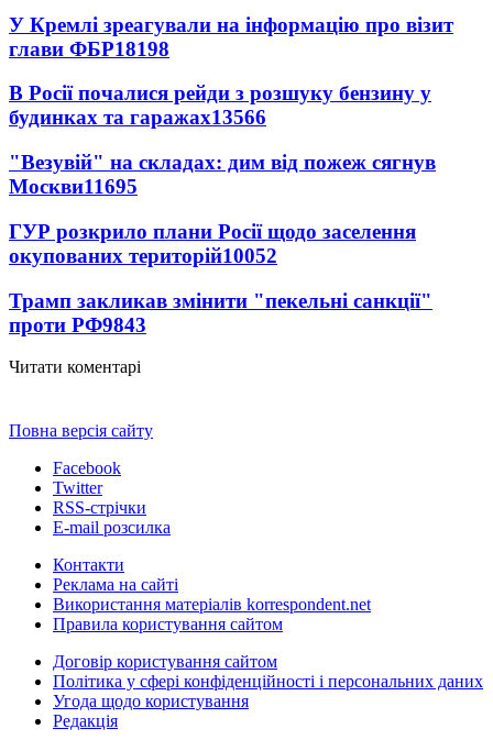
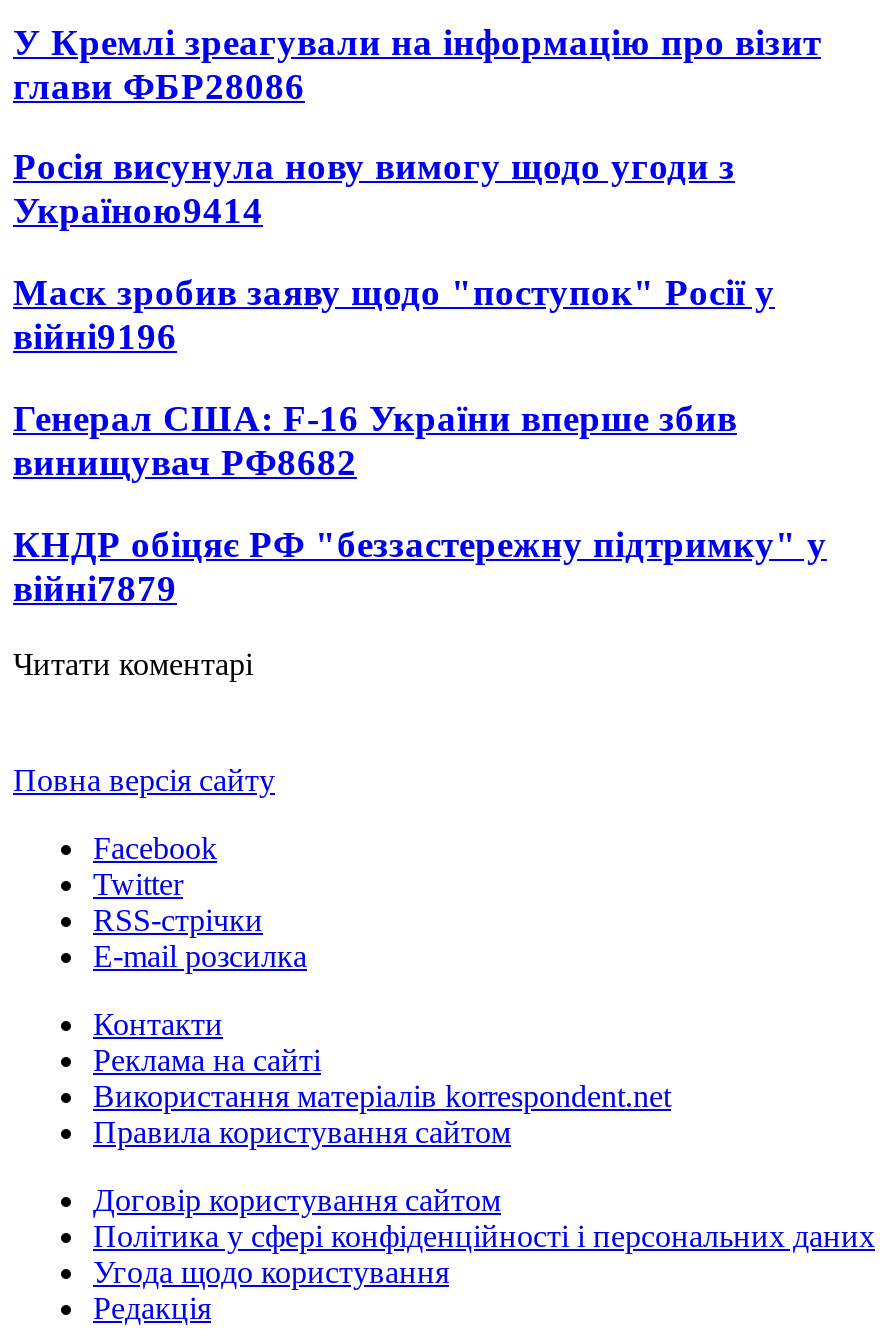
- глави ФБР18198
+ глави ФБР28086

- В Росії почалися рейди з розшуку бензину у
- будинках та гаражах13566
+ Росія висунула нову вимогу щодо угоди з
+ Україною9414

- "Везувій" на складах: дим від пожеж сягнув
- Москви11695
+ Маск зробив заяву щодо "поступок" Росії у
+ війні9196

- ГУР розкрило плани Росії щодо заселення
- окупованих територій10052
+ Генерал США: F-16 України вперше збив
+ винищувач РФ8682

- Трамп закликав змінити "пекельні санкції"
- проти РФ9843
+ КНДР обіцяє РФ "беззастережну підтримку" у
+ війні7879
